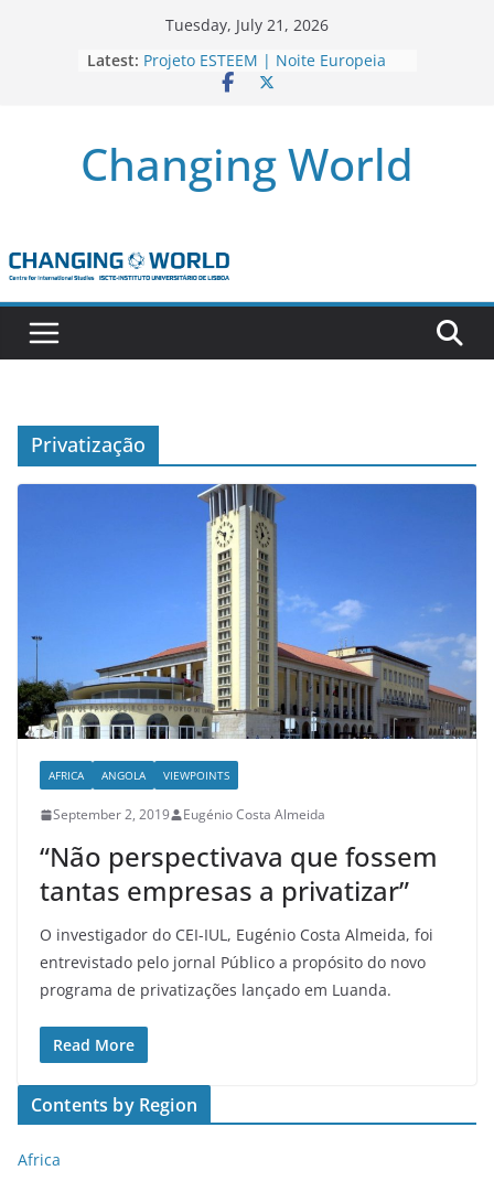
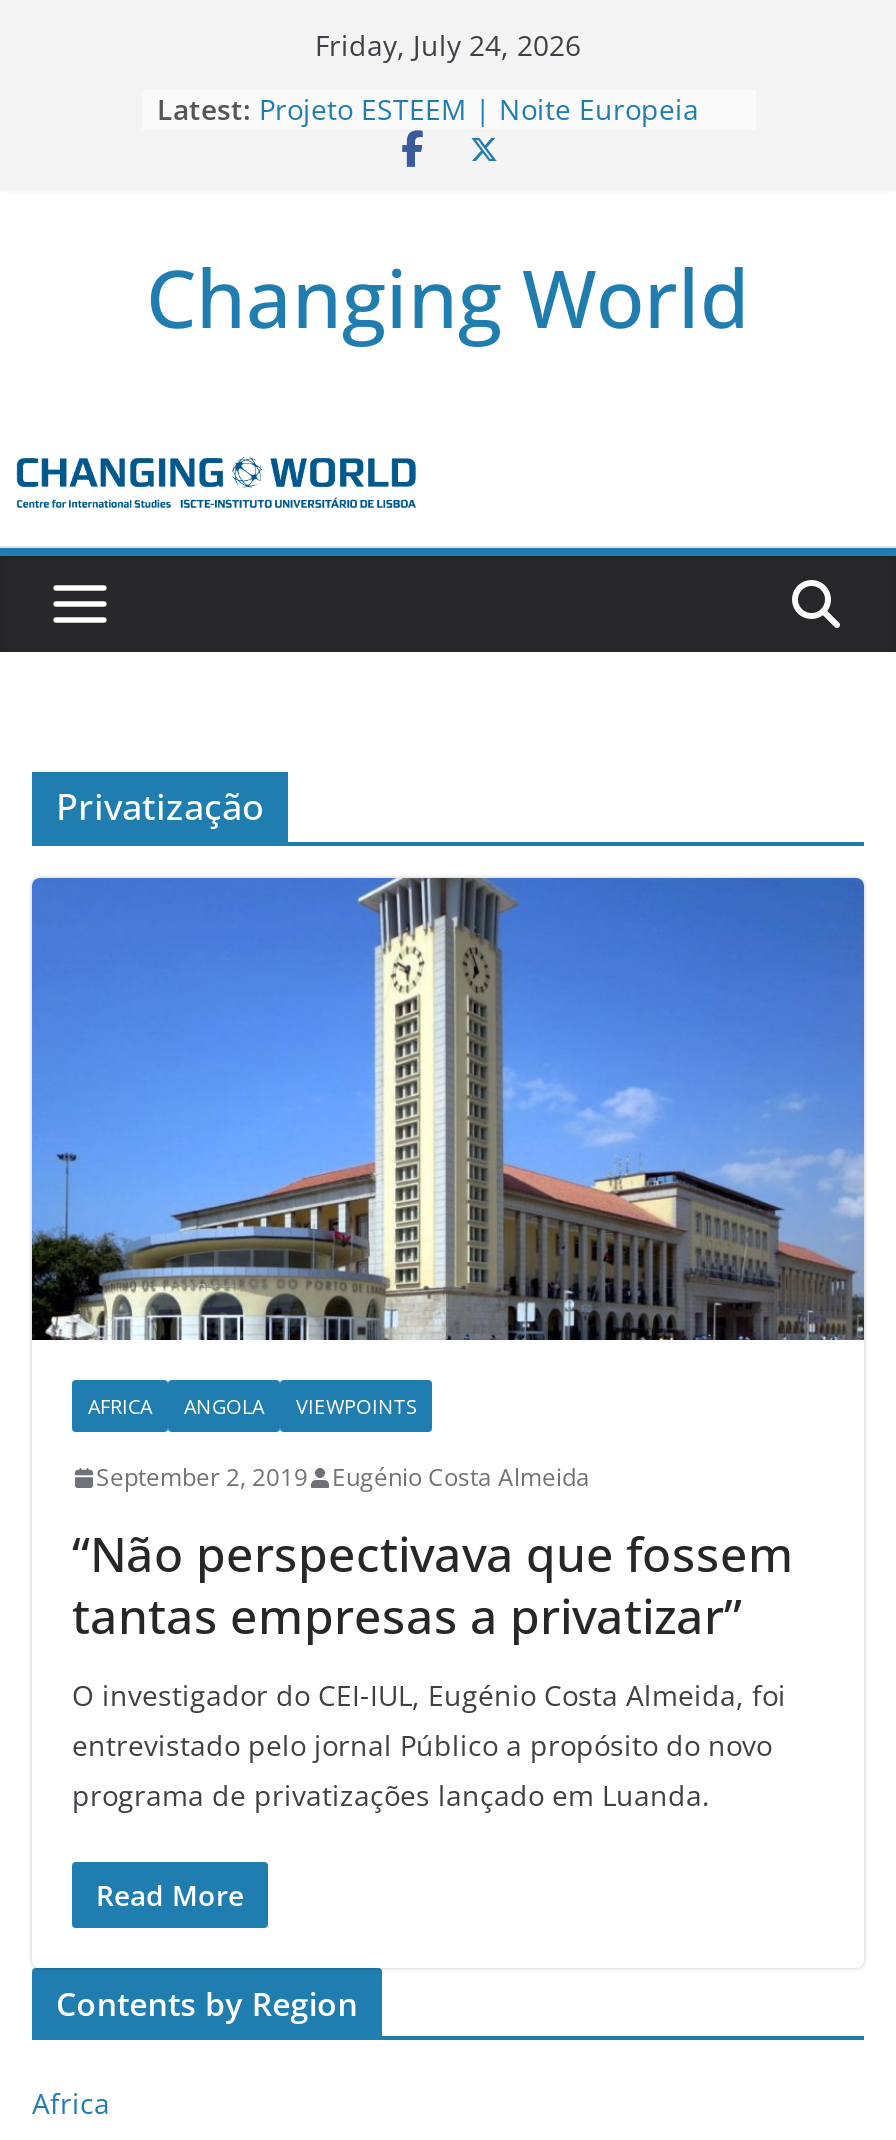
- Tuesday, July 21, 2026
+ Friday, July 24, 2026
